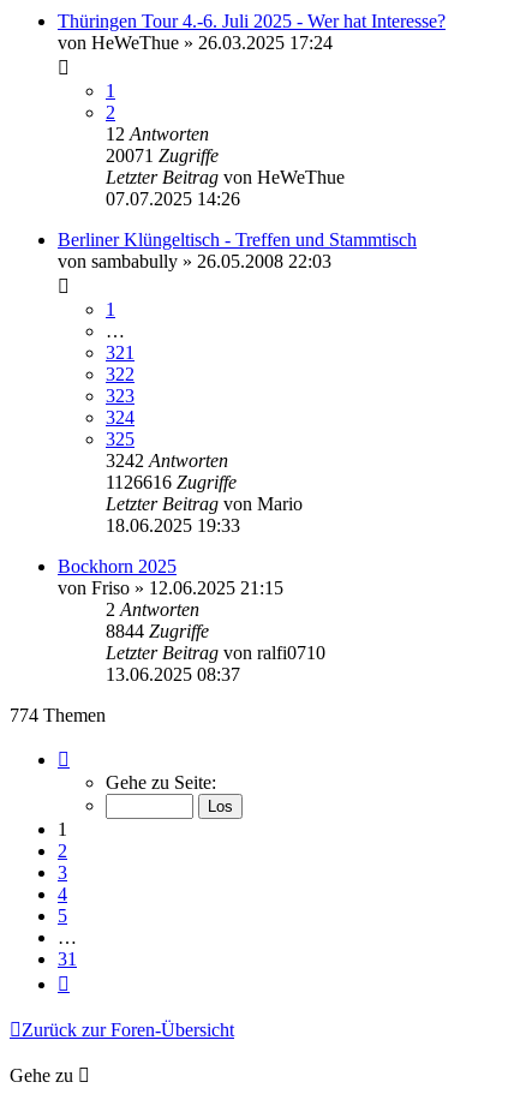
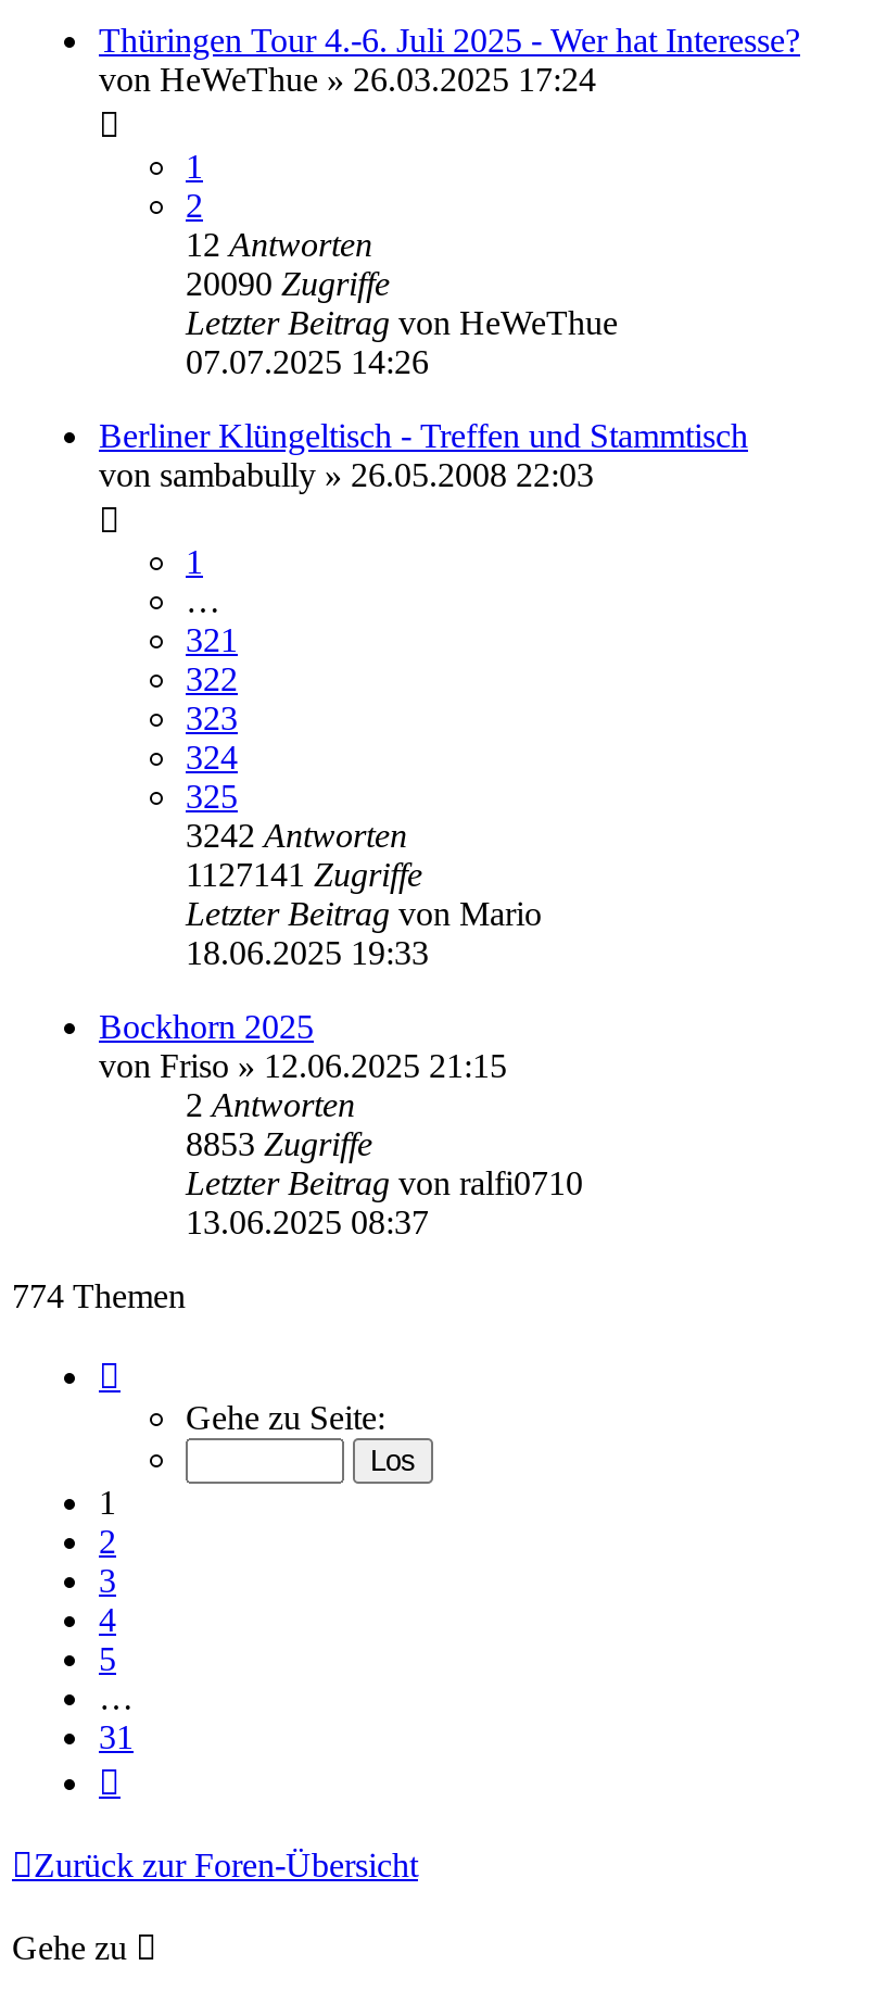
- 20071 Zugriffe
+ 20090 Zugriffe

- 1126616 Zugriffe
+ 1127141 Zugriffe

- 8844 Zugriffe
+ 8853 Zugriffe
